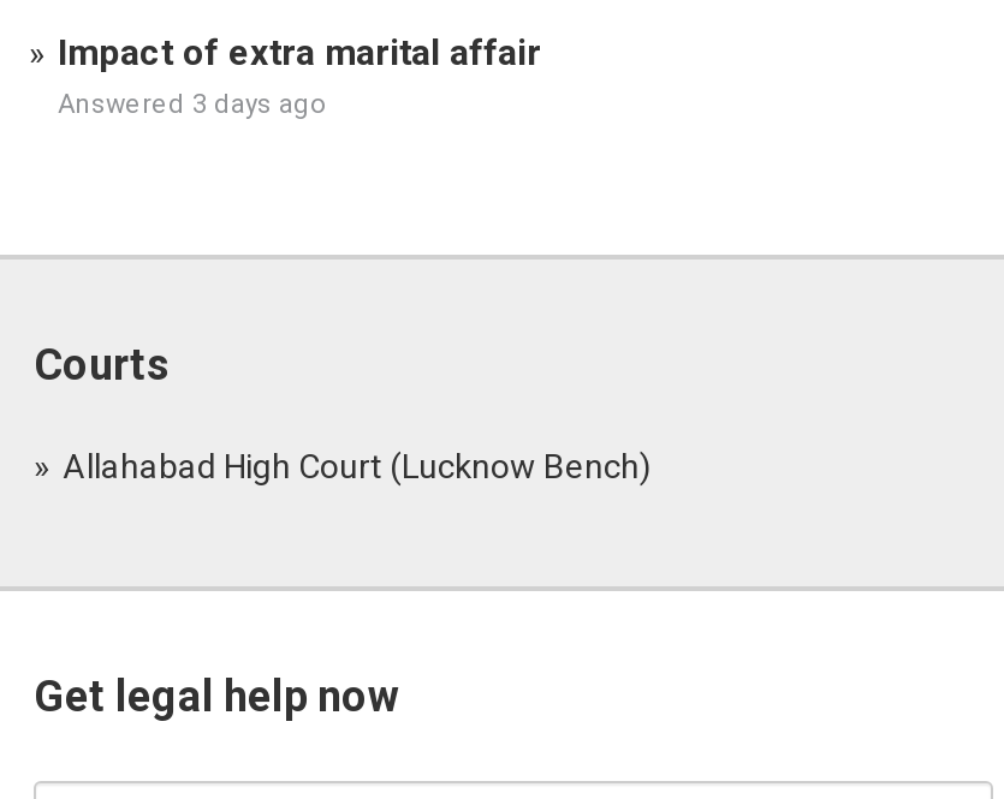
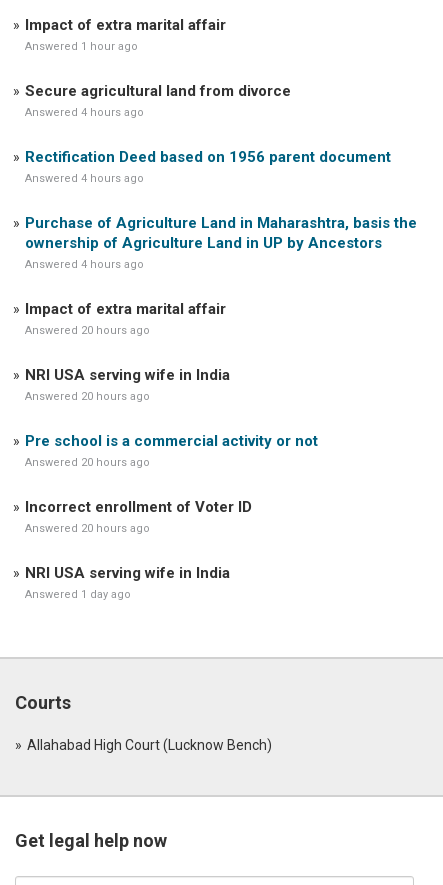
- Answered 3 days ago
+ Answered 1 hour ago
+ Secure agricultural land from divorce
+ Answered 4 hours ago
+ Rectification Deed based on 1956 parent document
+ Answered 4 hours ago
+ Purchase of Agriculture Land in Maharashtra, basis the
+ ownership of Agriculture Land in UP by Ancestors
+ Answered 4 hours ago
+ Impact of extra marital affair
+ Answered 20 hours ago
+ NRI USA serving wife in India
+ Answered 20 hours ago
+ Pre school is a commercial activity or not
+ Answered 20 hours ago
+ Incorrect enrollment of Voter ID
+ Answered 20 hours ago
+ NRI USA serving wife in India
+ Answered 1 day ago
